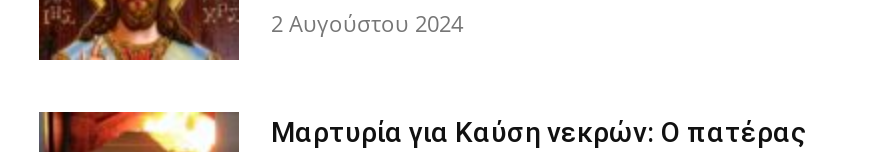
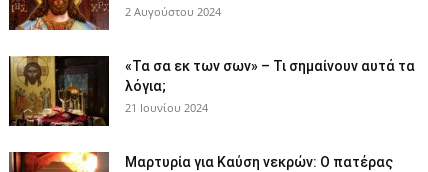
+ [image]
+ «Τα σα εκ των σων» – Τι σημαίνουν αυτά τα
+ λόγια;
+ 21 Ιουνίου 2024
